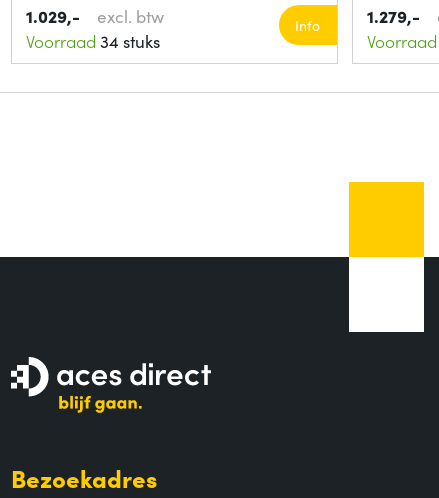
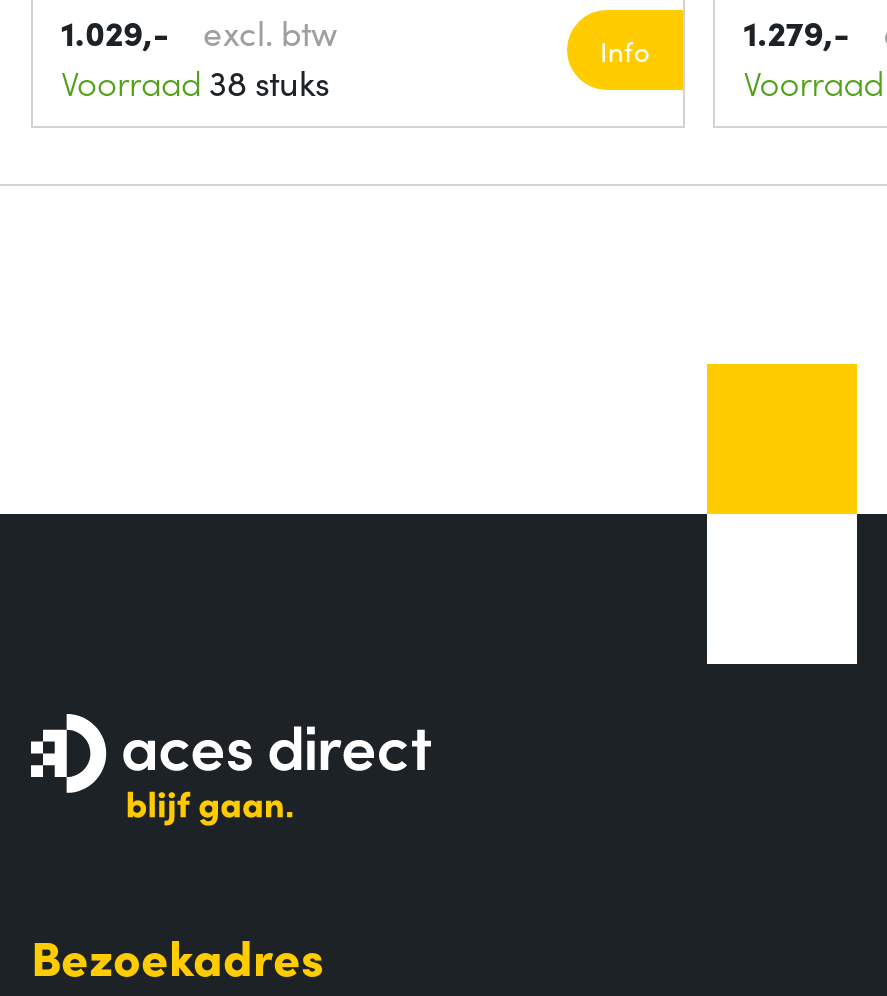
- Voorraad 34 stuks
+ Voorraad 38 stuks
